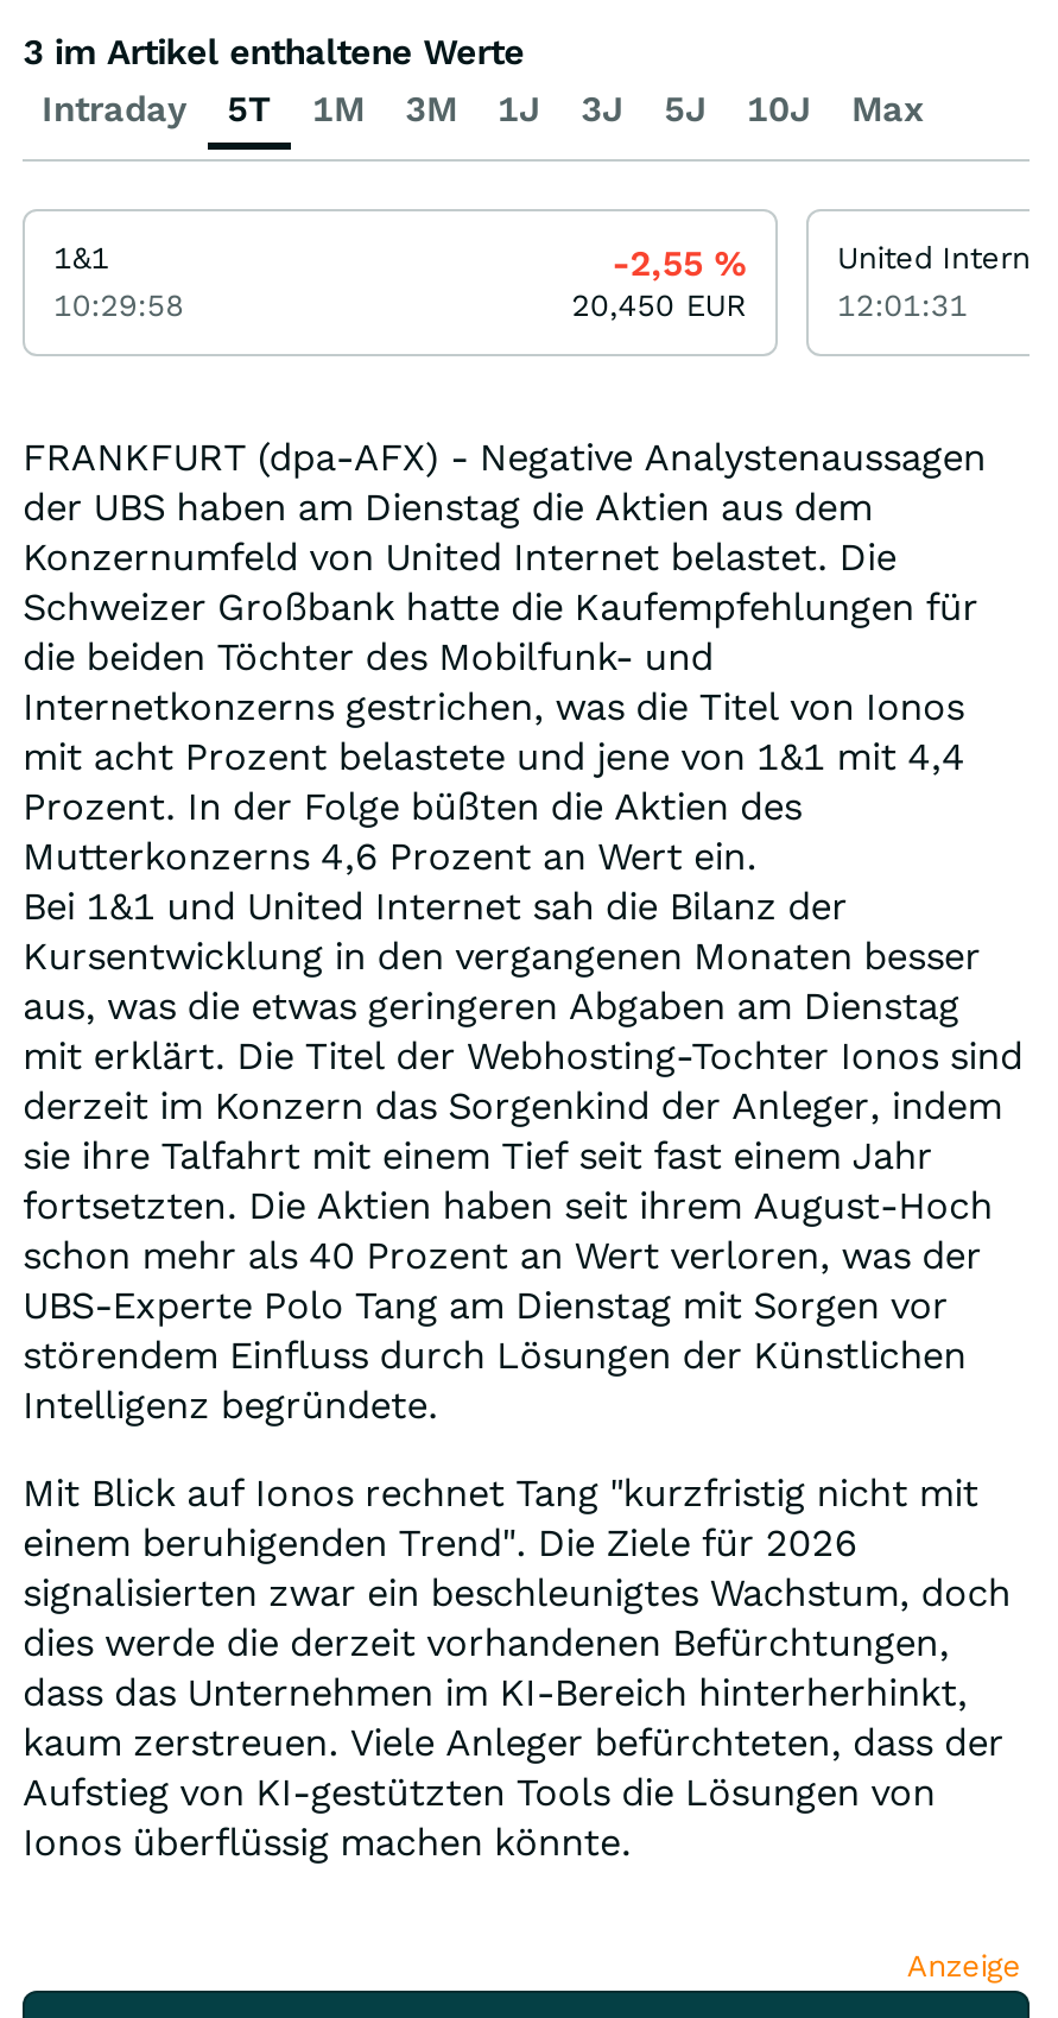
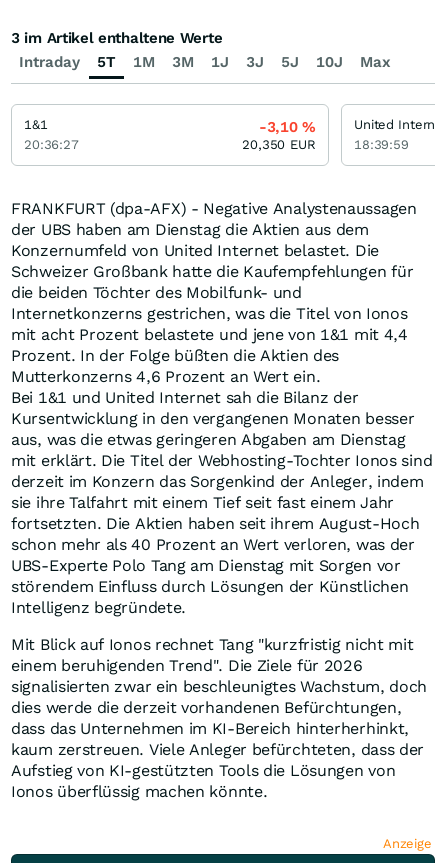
- -2,55%
+ -3,10%

- 10:29:58
+ 20:36:27

- 20,450 EUR
+ 20,350 EUR

- 12:01:31
+ 18:39:59
